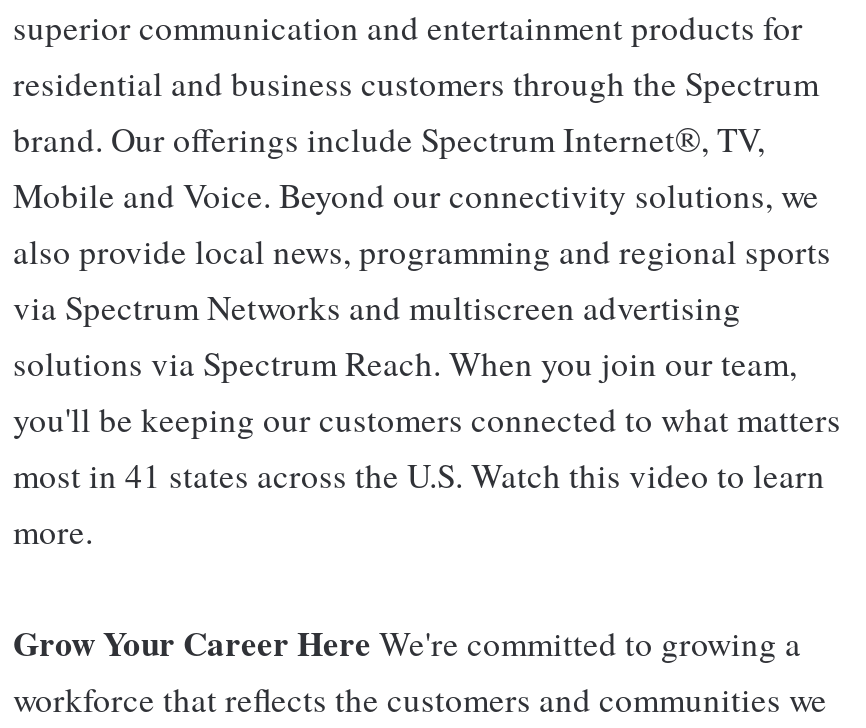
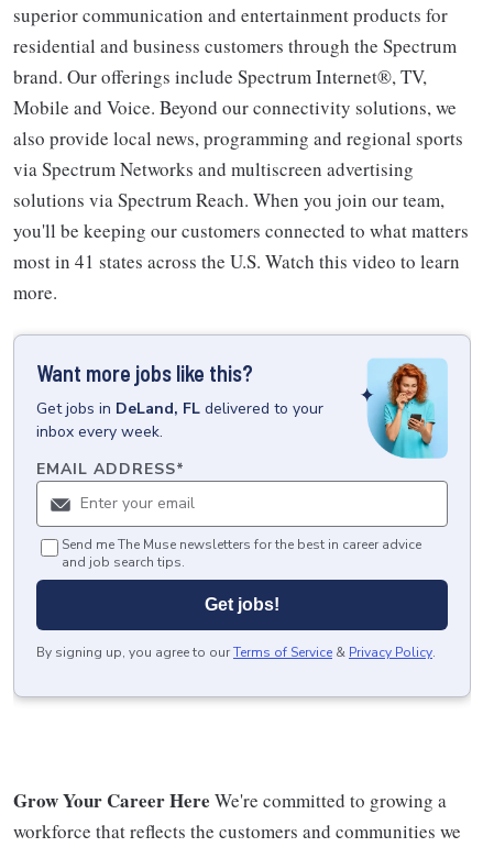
+ [image]
+ Want more jobs like this?
+ Get jobs in DeLand, FL delivered to your
+ inbox every week.
+ EMAIL ADDRESS*

+ Send me The Muse newsletters for the best in career advice
+ and job search tips.
+ Get jobs!
+ By signing up, you agree to our Terms of Service & Privacy Policy.
